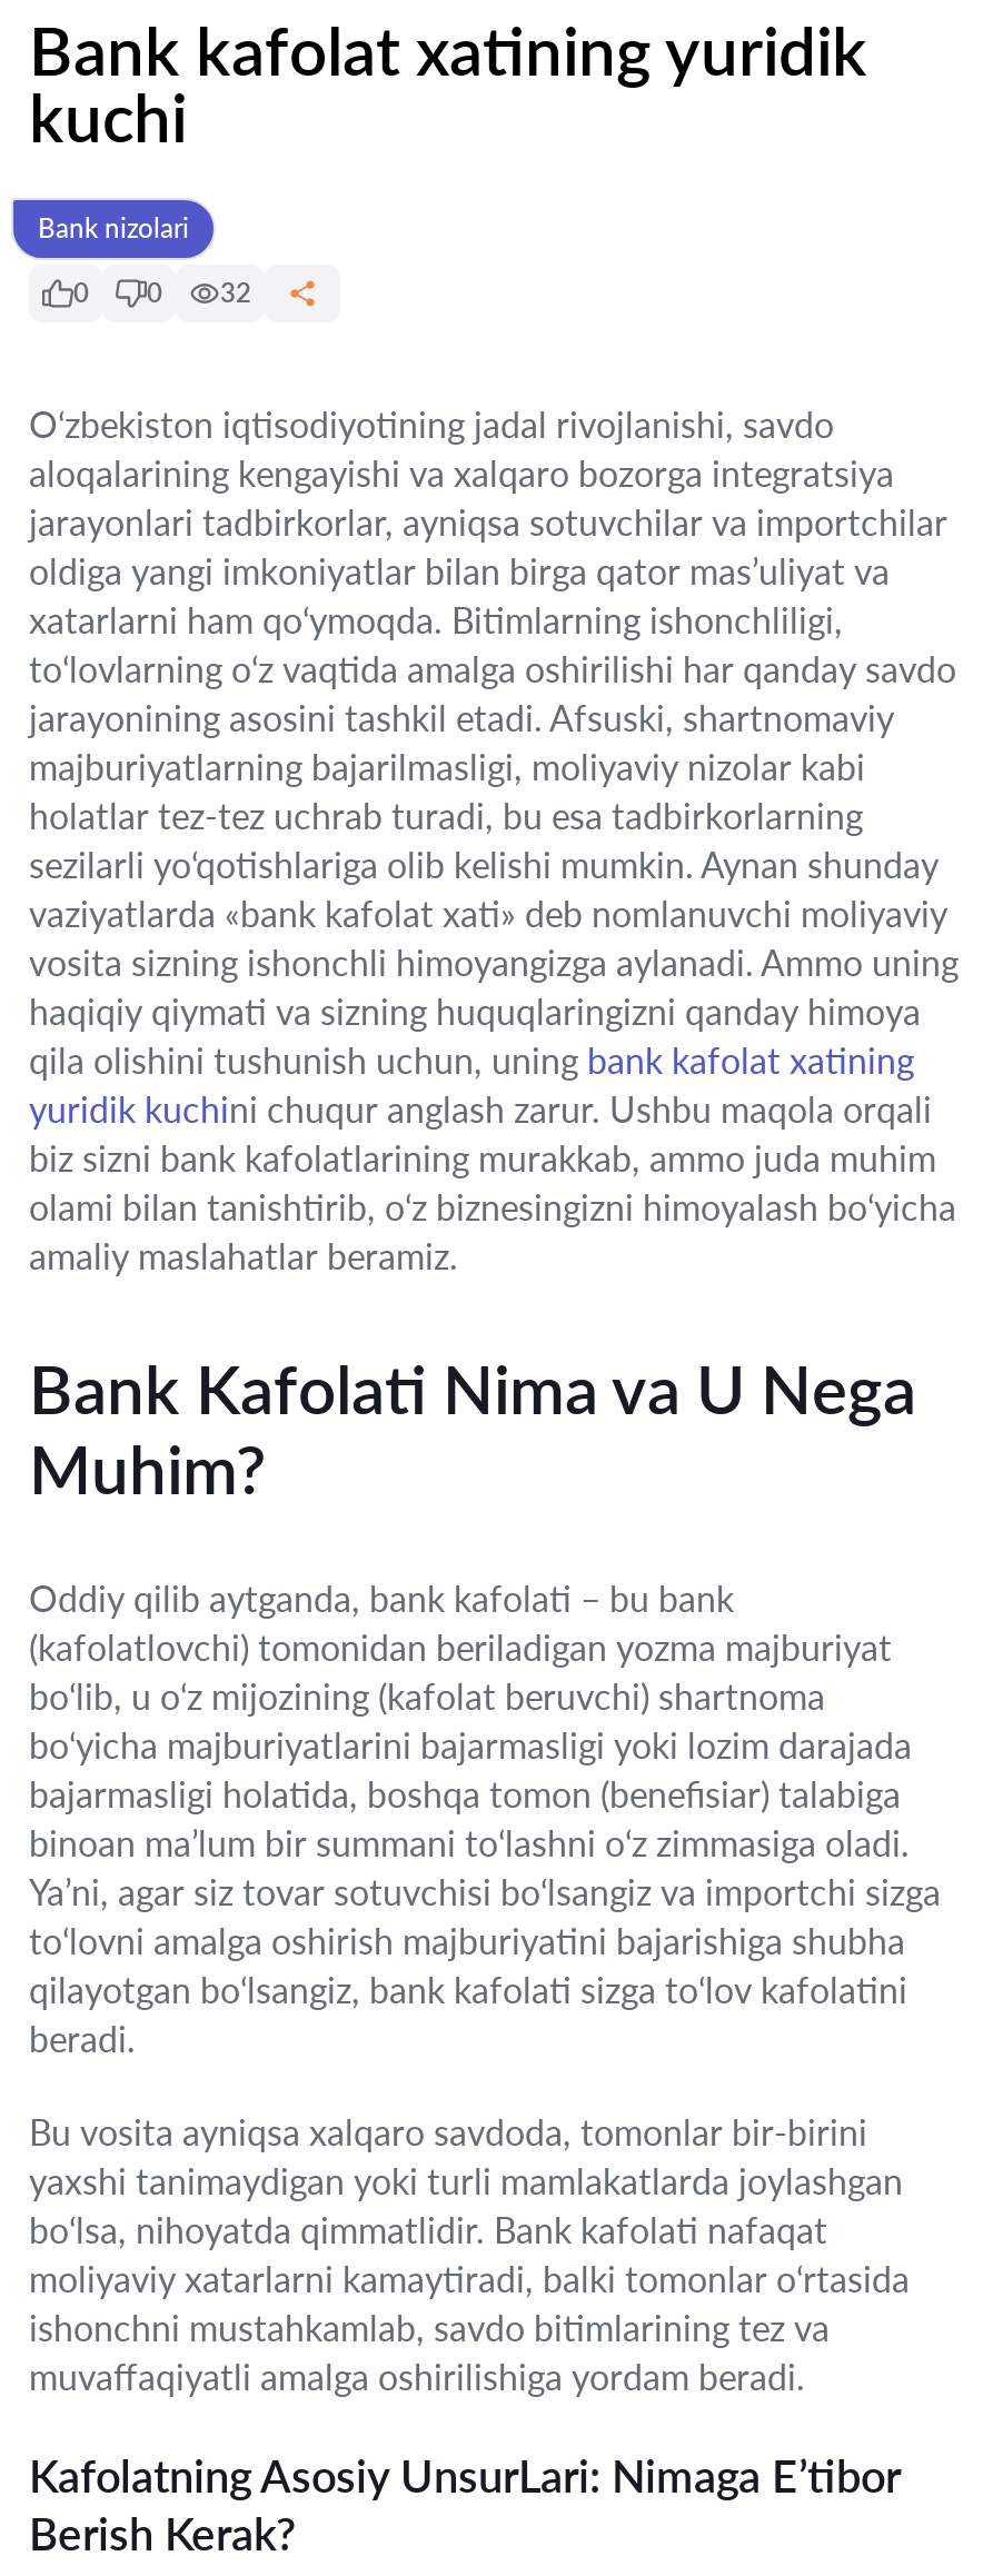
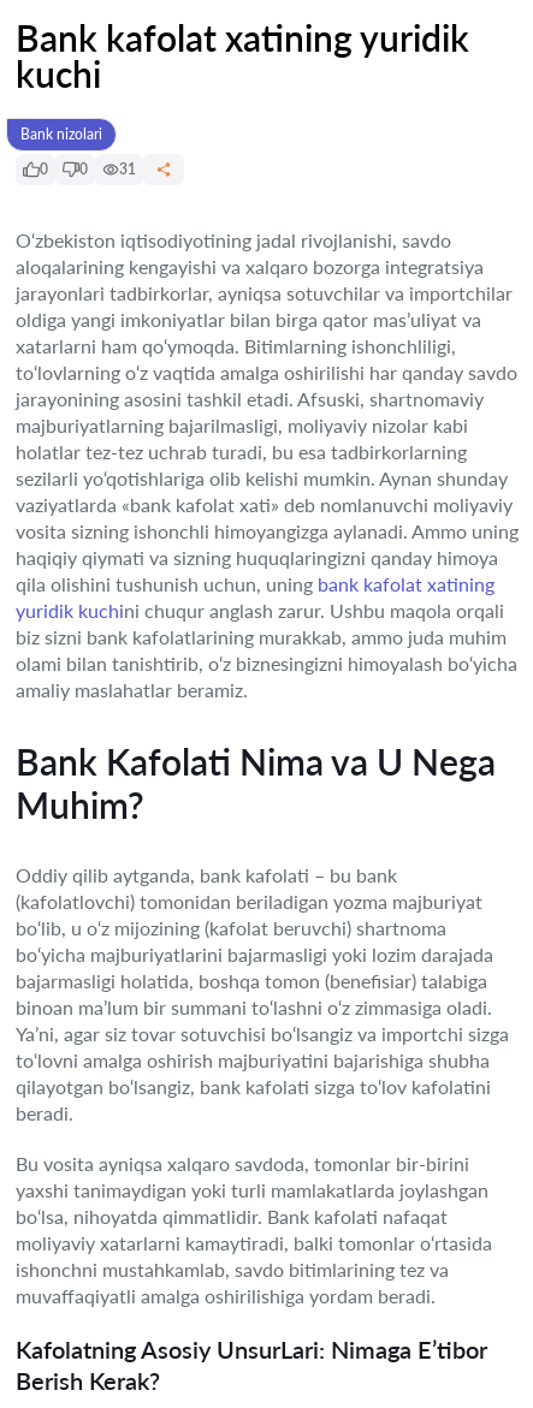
- 32
+ 31
